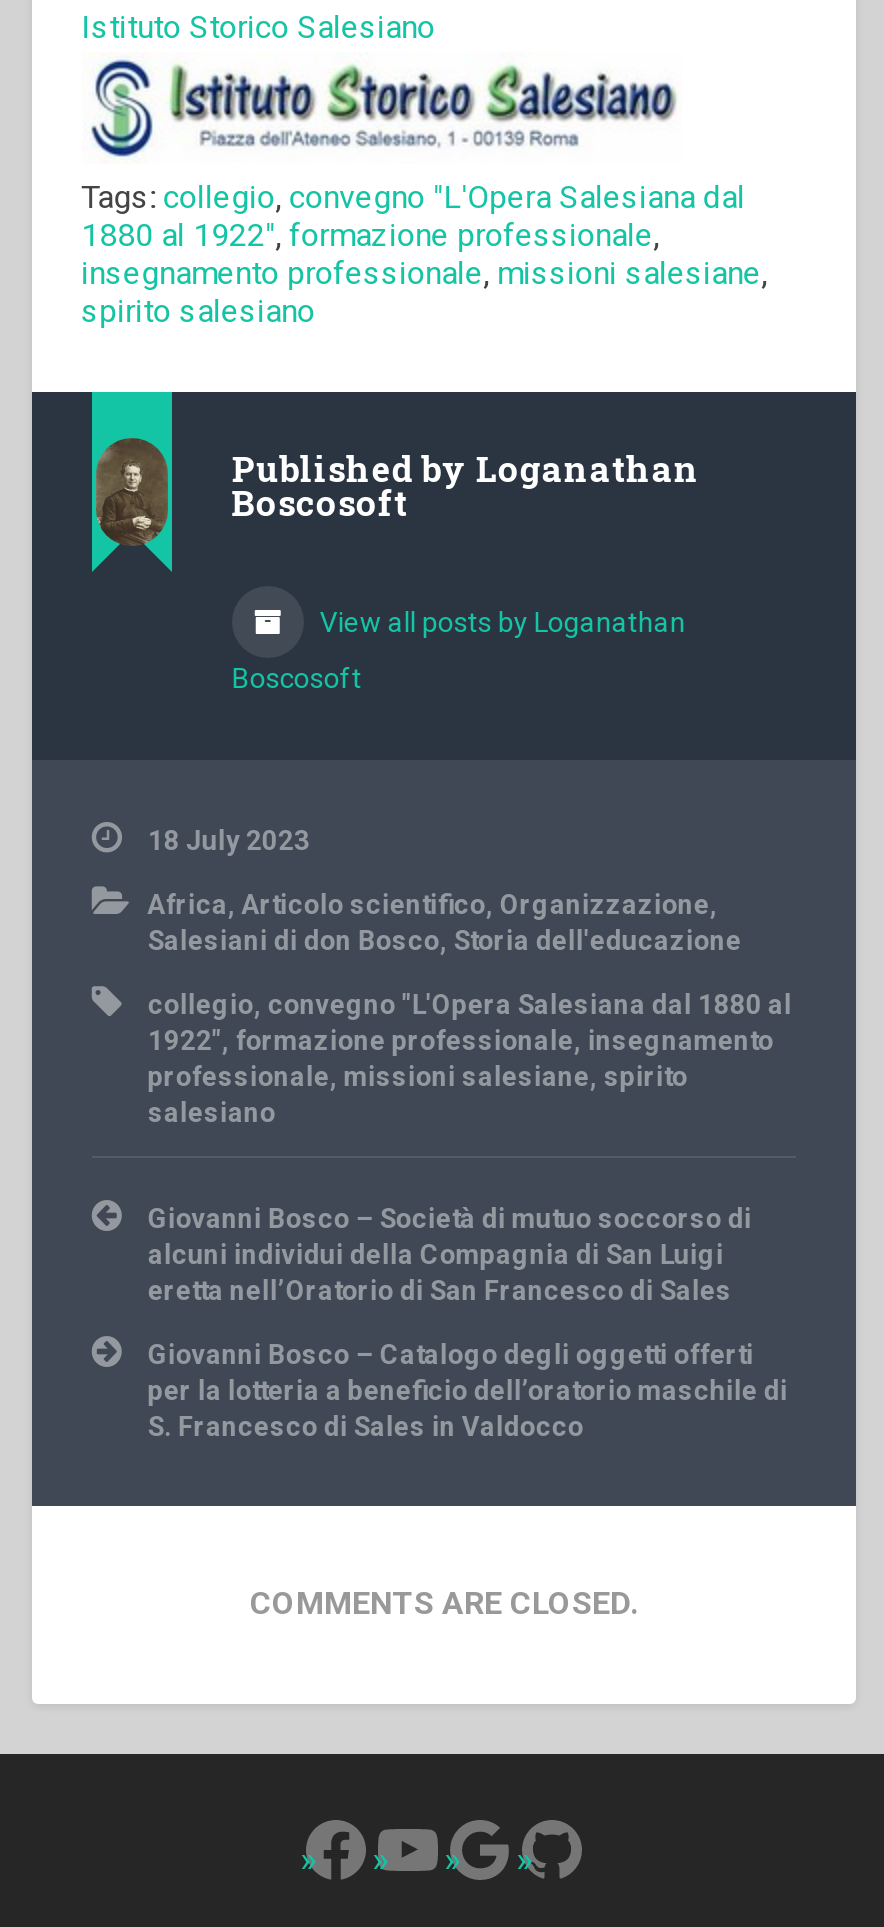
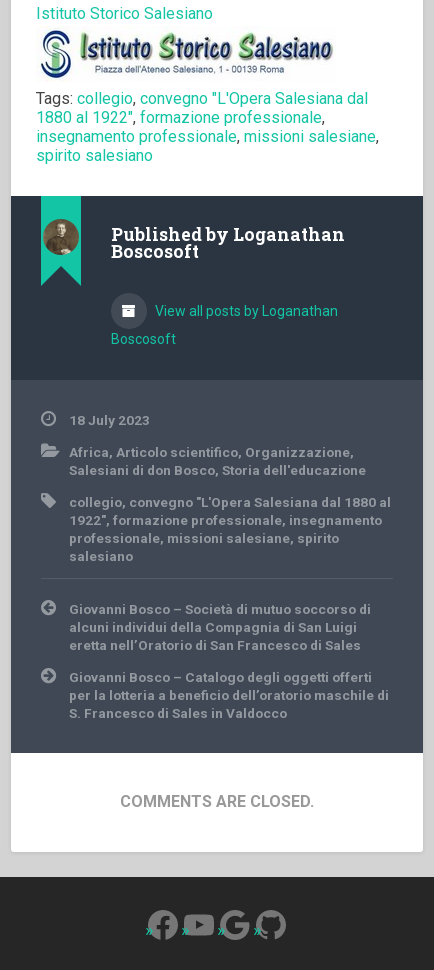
- [image]
+ [image]
